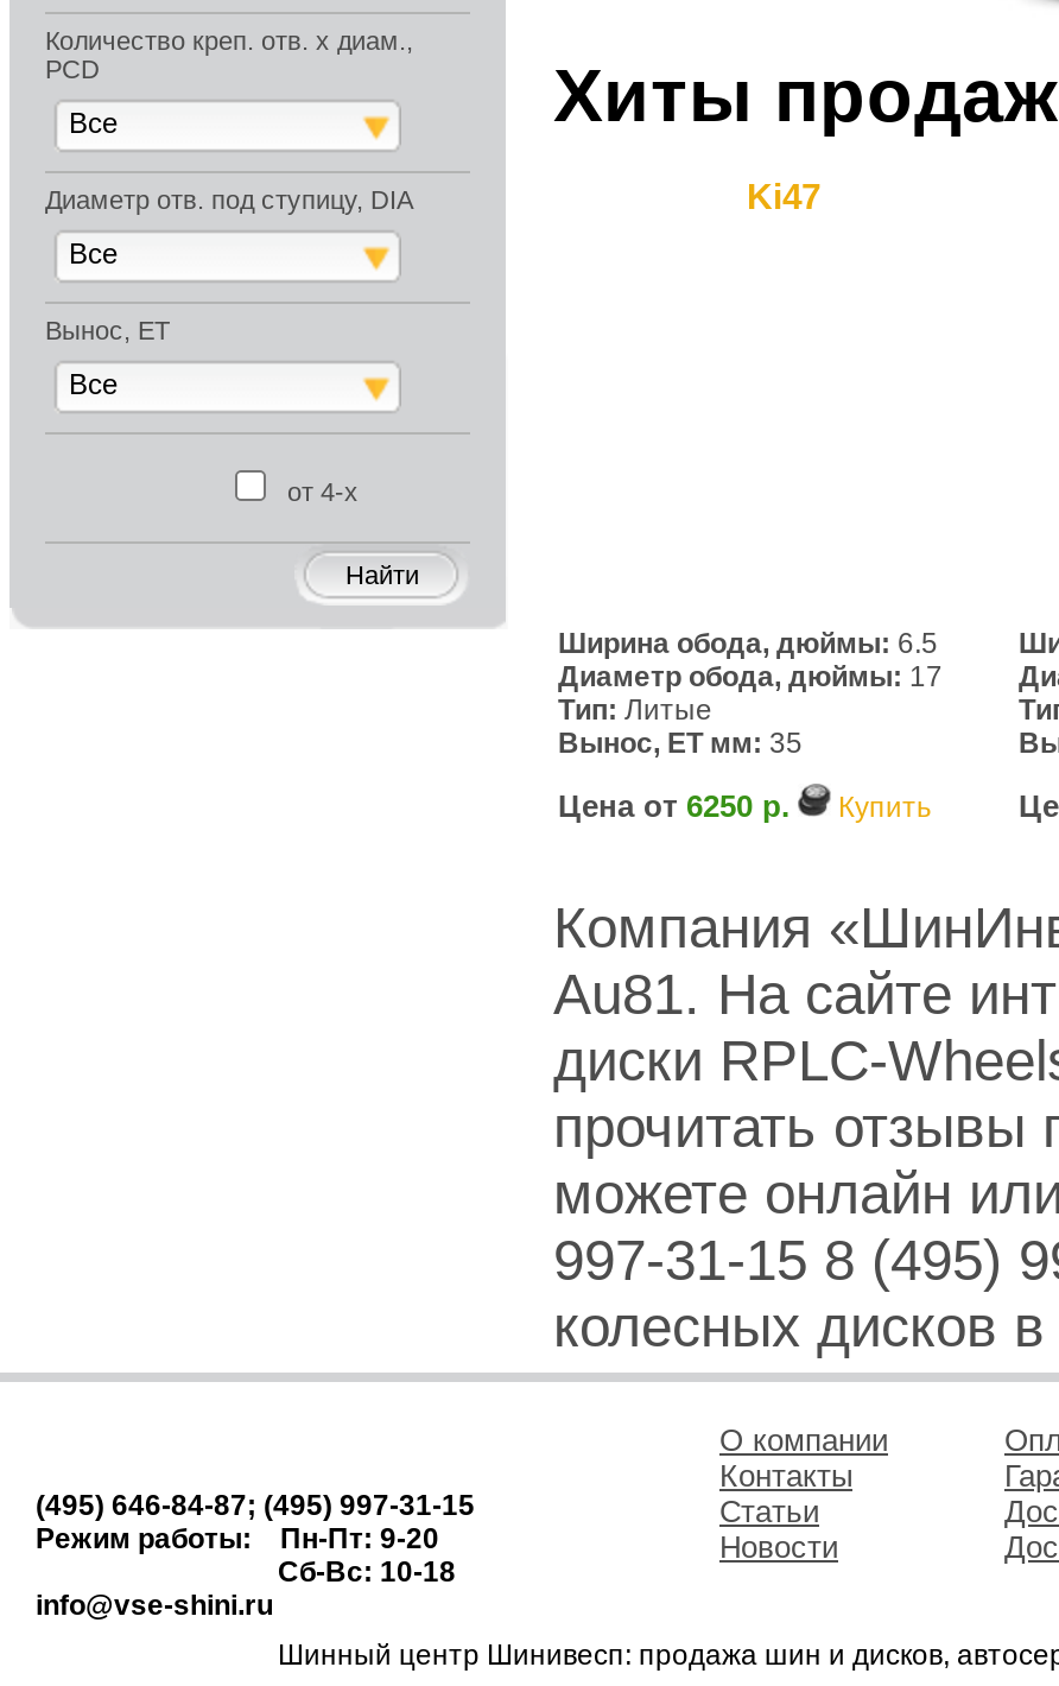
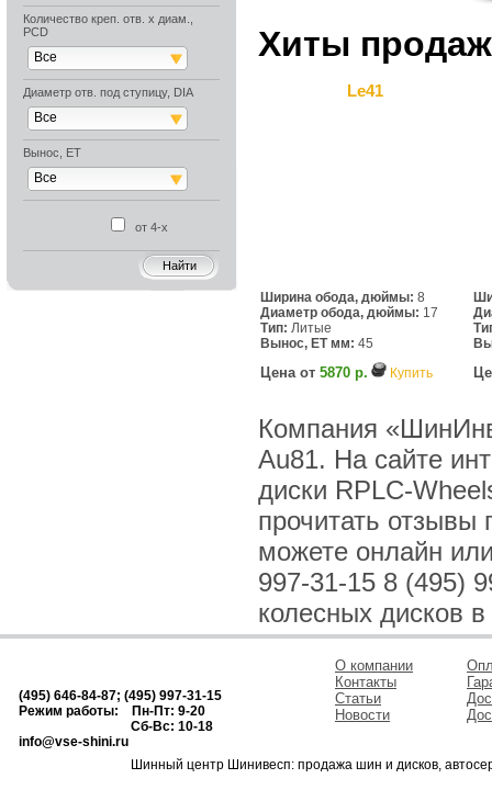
- Ki47
+ Le41

- Ширина обода, дюймы: 6.5
+ Ширина обода, дюймы: 8

- Вынос, ET мм: 35
+ Вынос, ET мм: 45

- Цена от 6250 р. Купить
+ Цена от 5870 р. Купить
